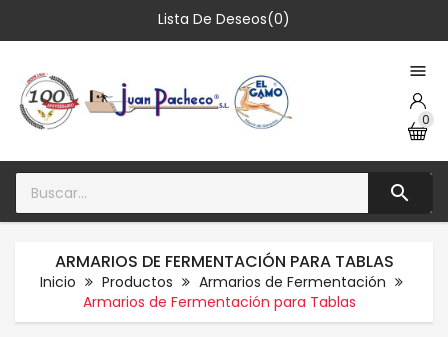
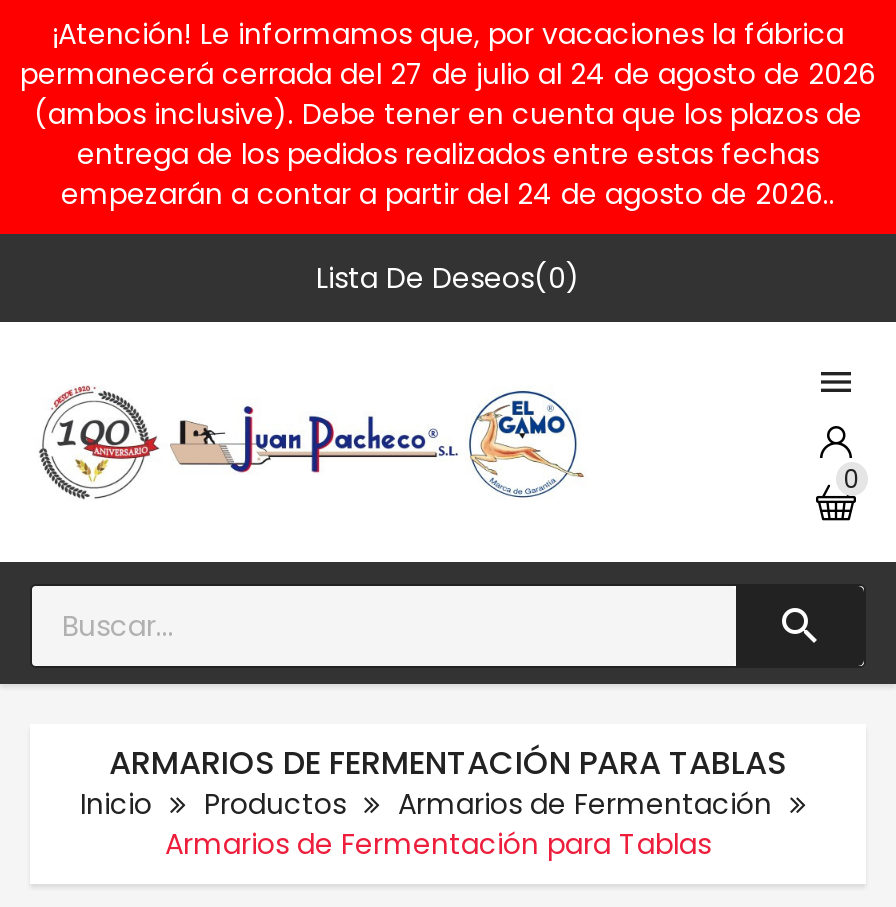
+ ¡Atención! Le informamos que, por vacaciones la fábrica
+ permanecerá cerrada del 27 de julio al 24 de agosto de 2026
+ (ambos inclusive). Debe tener en cuenta que los plazos de
+ entrega de los pedidos realizados entre estas fechas
+ empezarán a contar a partir del 24 de agosto de 2026..
